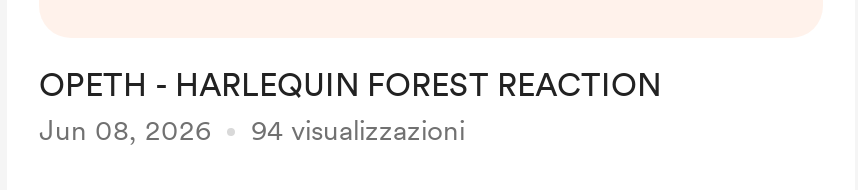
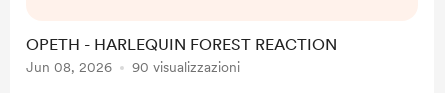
- 94 visualizzazioni
+ 90 visualizzazioni
